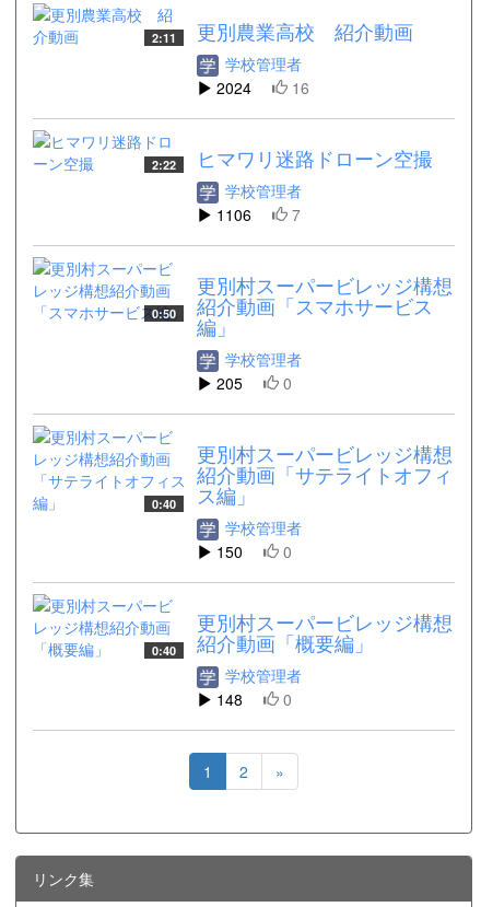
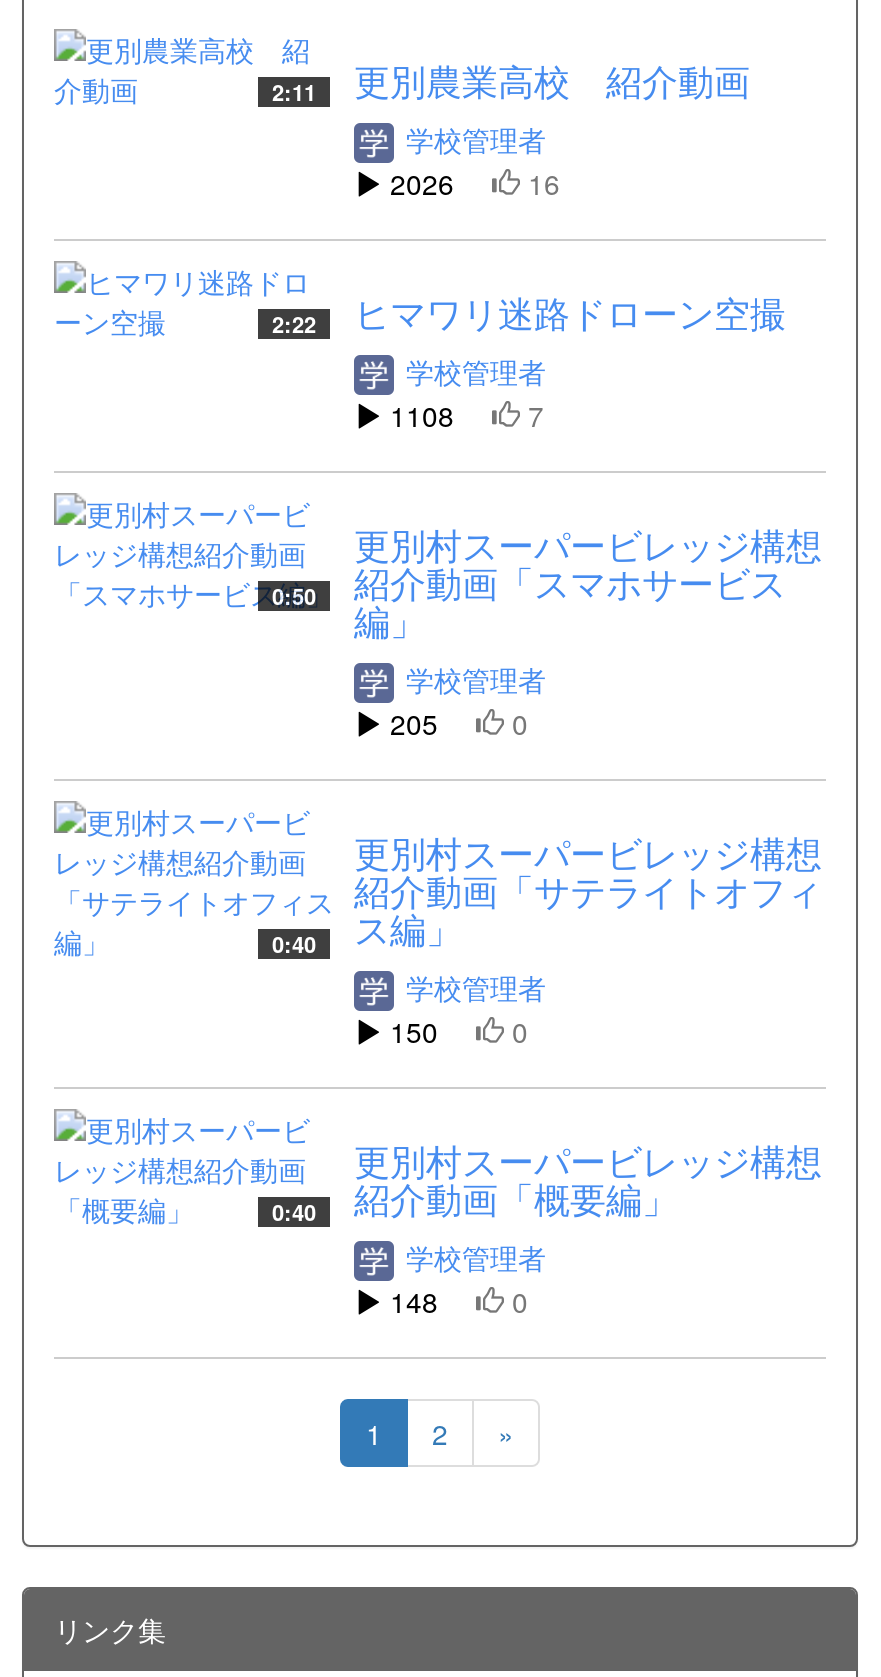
- 2024 16
+ 2026 16

- 1106 7
+ 1108 7
